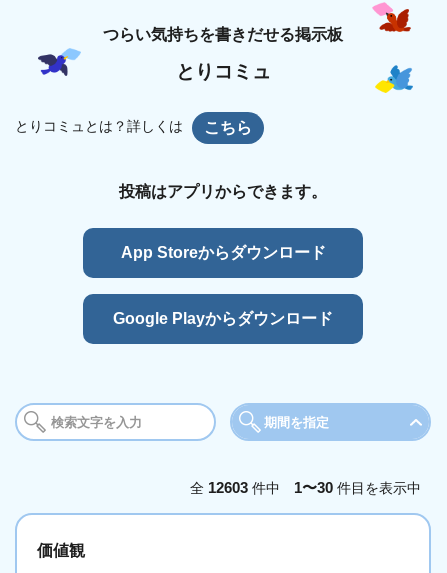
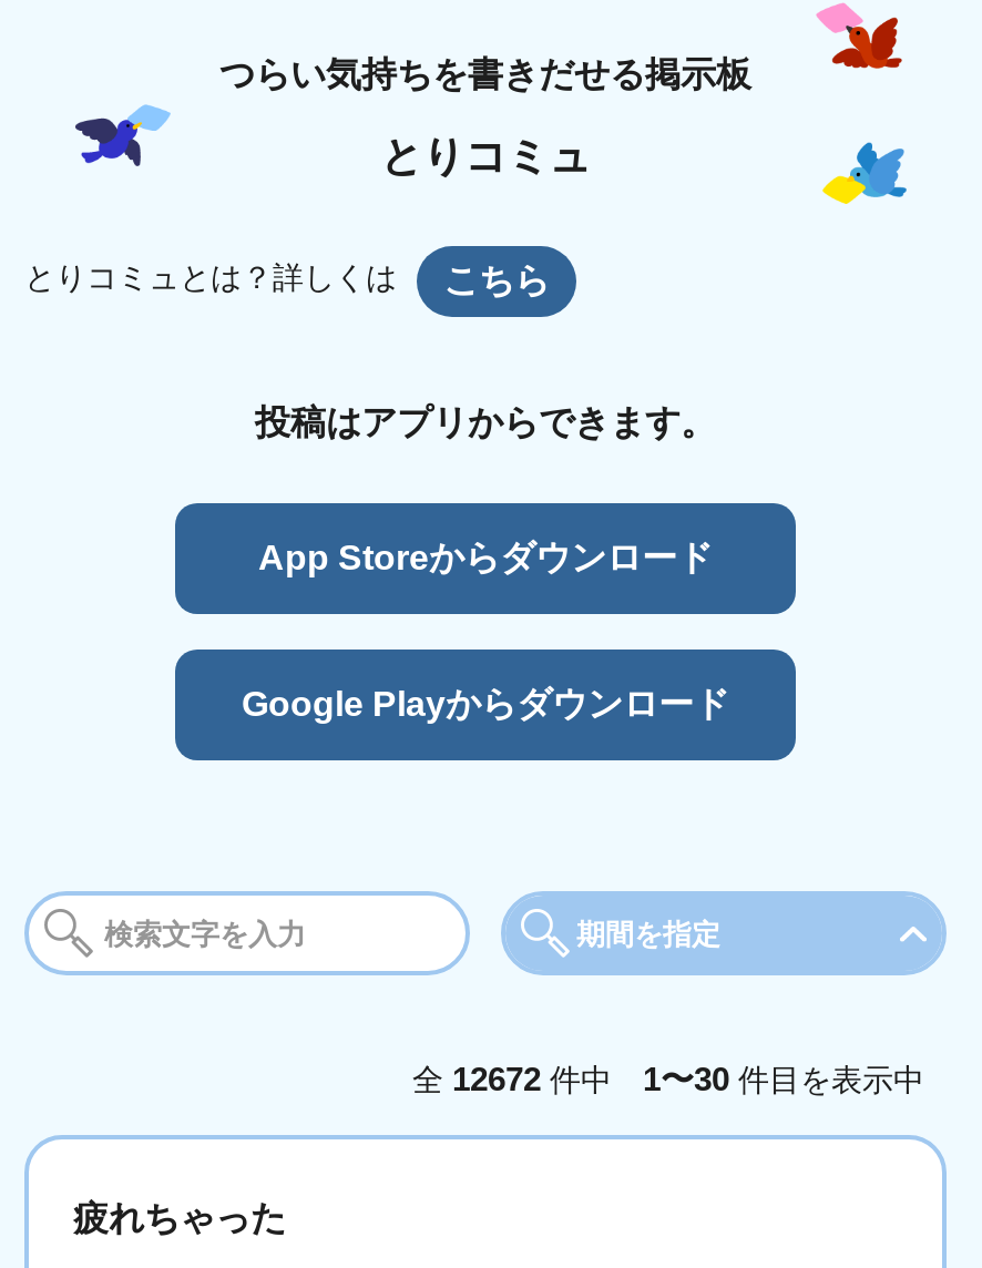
- 全12603件中 1〜30件目を表示中
+ 全12672件中 1〜30件目を表示中

- 価値観
+ 疲れちゃった
